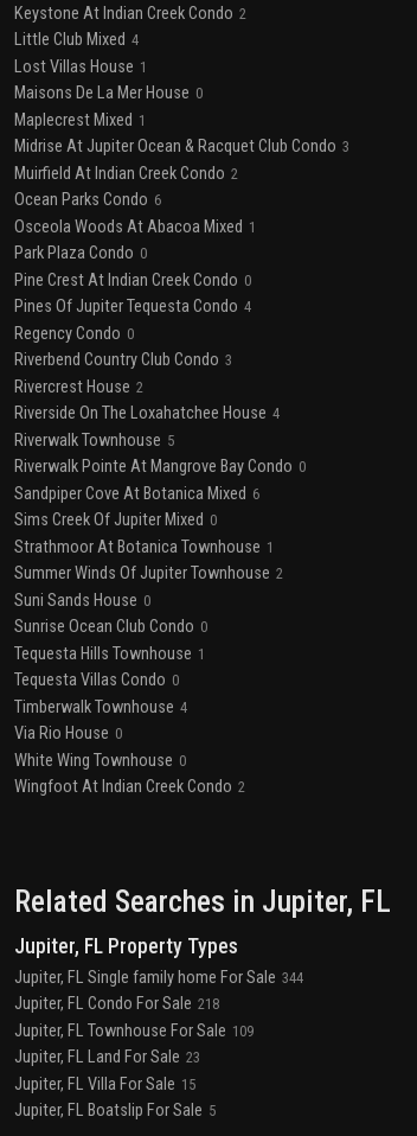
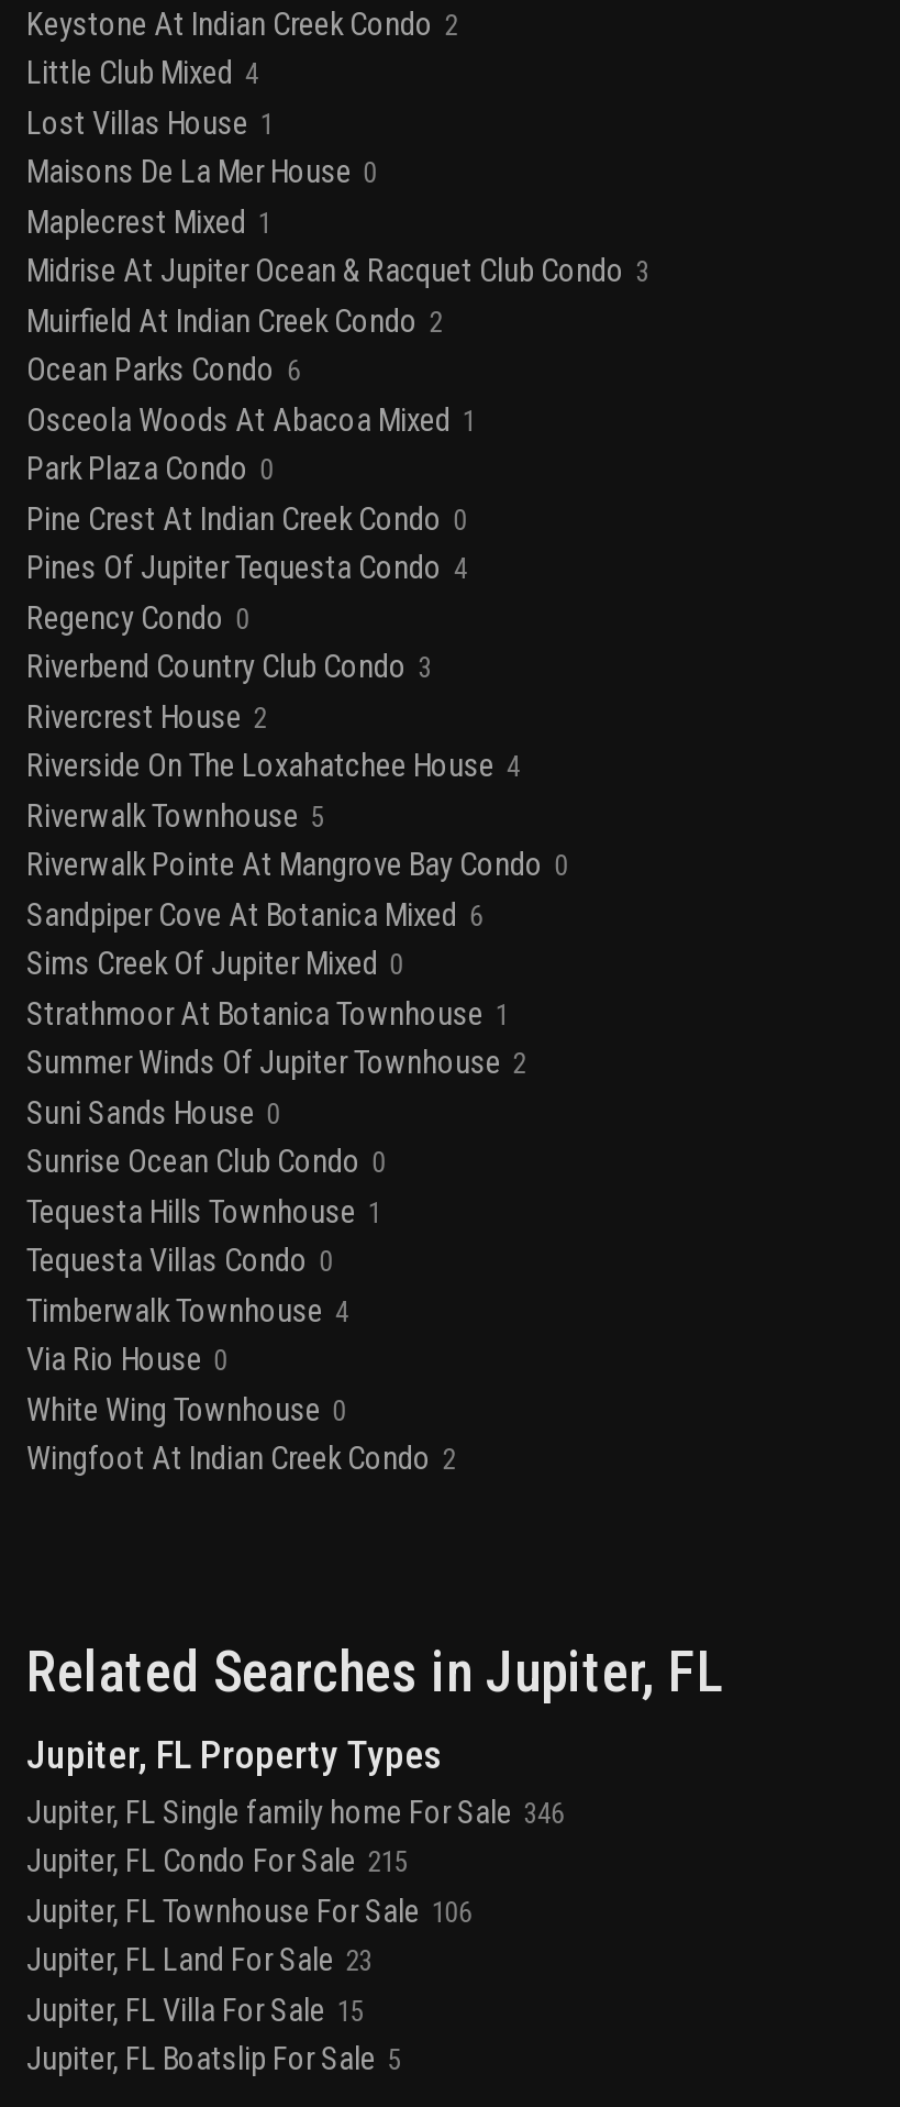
- Jupiter, FL Single family home For Sale 344
+ Jupiter, FL Single family home For Sale 346

- Jupiter, FL Condo For Sale 218
+ Jupiter, FL Condo For Sale 215

- Jupiter, FL Townhouse For Sale 109
+ Jupiter, FL Townhouse For Sale 106
